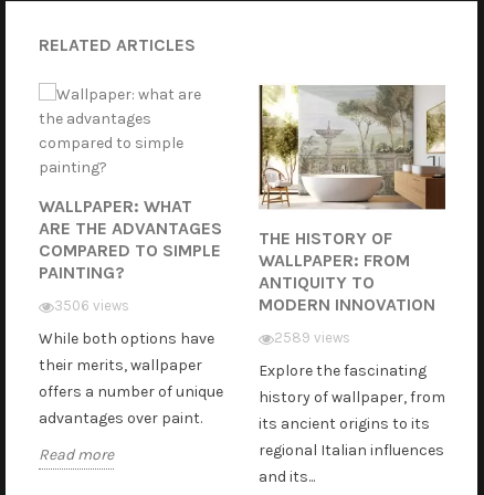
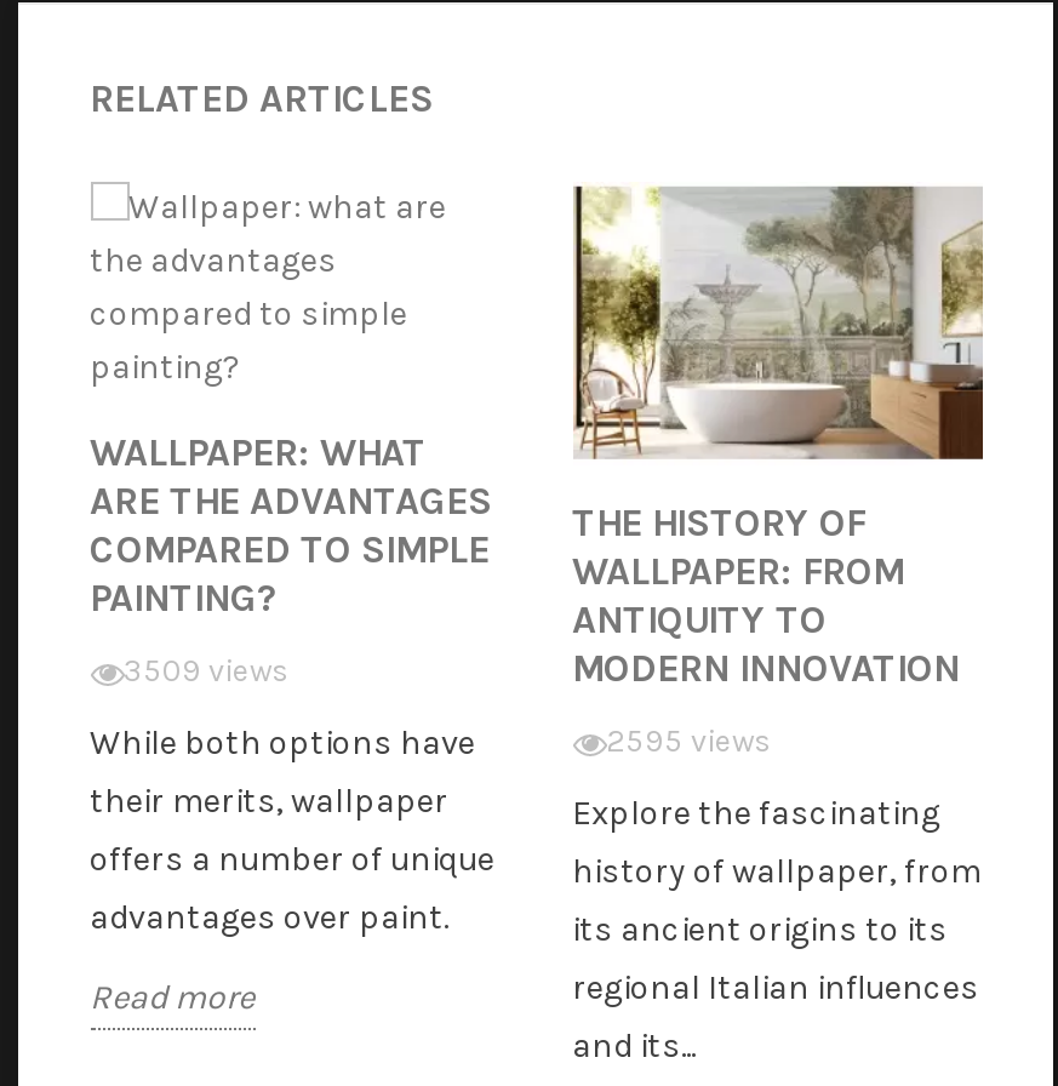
- 3506 views
+ 3509 views

- 2589 views
+ 2595 views
